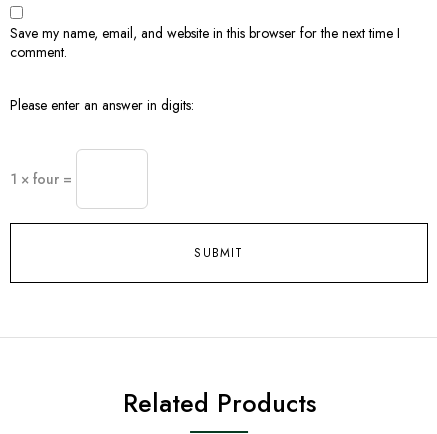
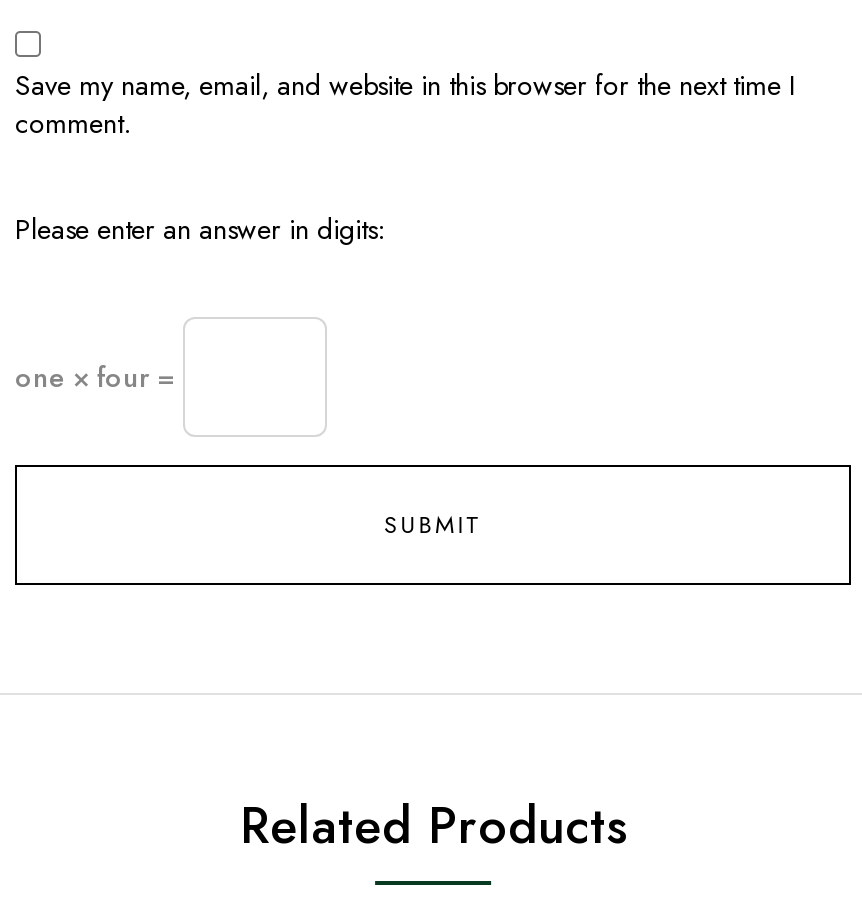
- 1 × four =
+ one × four =
